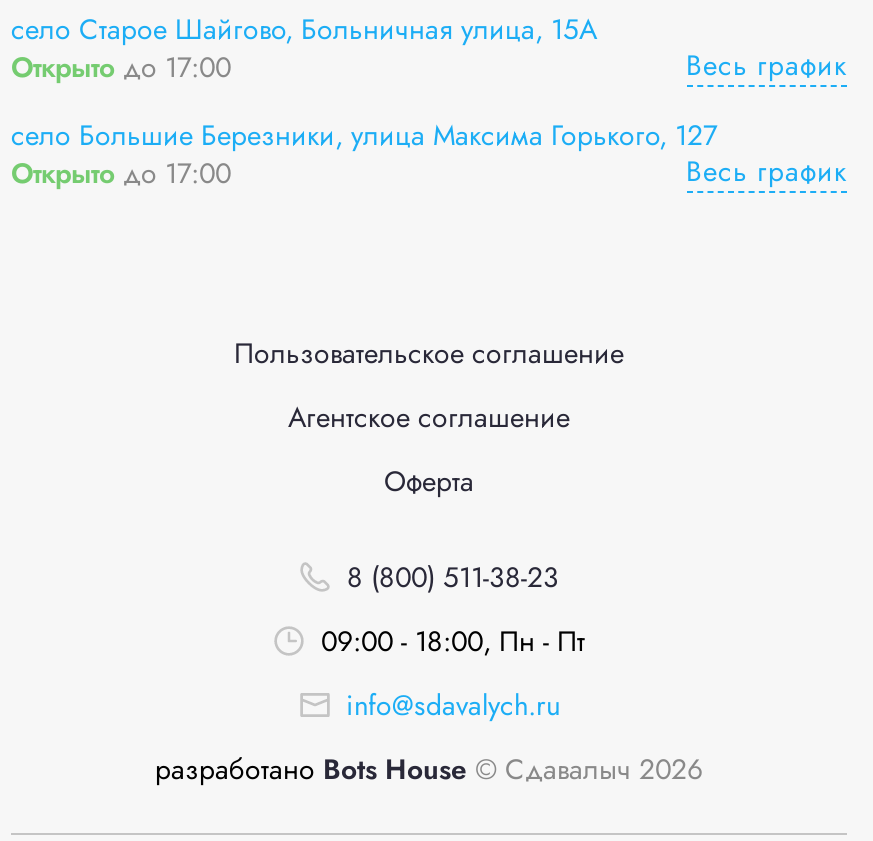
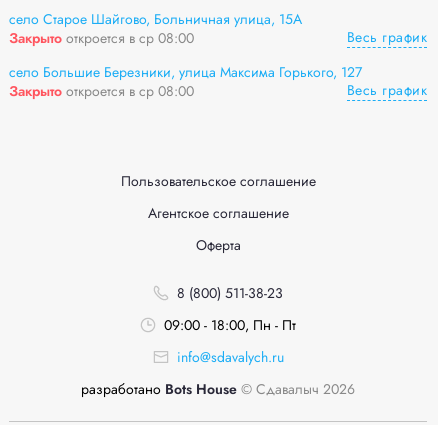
- Открыто до 17:00
+ Закрыто откроется в ср 08:00

- Открыто до 17:00
+ Закрыто откроется в ср 08:00
